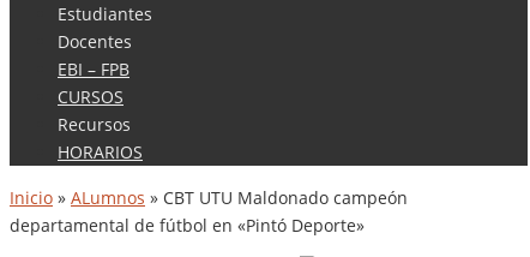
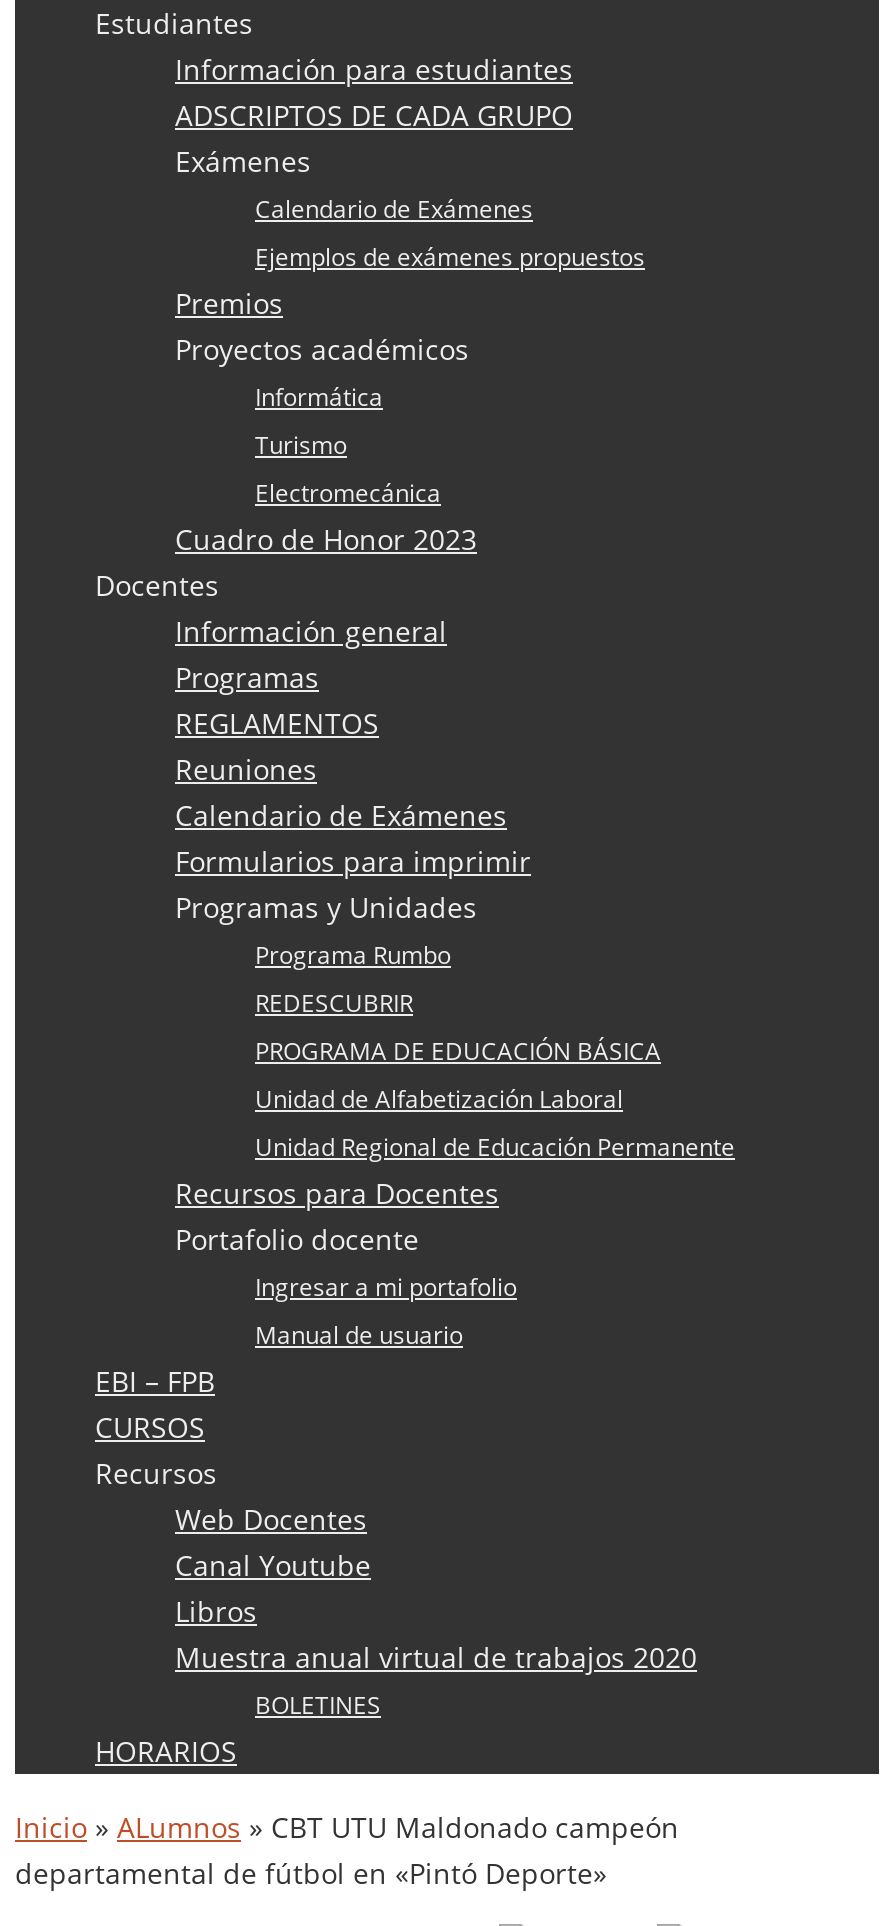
+ Información para estudiantes
+ ADSCRIPTOS DE CADA GRUPO
+ Exámenes
+ Calendario de Exámenes
+ Ejemplos de exámenes propuestos
+ Premios
+ Proyectos académicos
+ Informática
+ Turismo
+ Electromecánica
+ Cuadro de Honor 2023

+ Información general
+ Programas
+ REGLAMENTOS
+ Reuniones
+ Calendario de Exámenes
+ Formularios para imprimir
+ Programas y Unidades
+ Programa Rumbo
+ REDESCUBRIR
+ PROGRAMA DE EDUCACIÓN BÁSICA
+ Unidad de Alfabetización Laboral
+ Unidad Regional de Educación Permanente
+ Recursos para Docentes
+ Portafolio docente
+ Ingresar a mi portafolio
+ Manual de usuario

+ Web Docentes
+ Canal Youtube
+ Libros
+ Muestra anual virtual de trabajos 2020
+ BOLETINES
